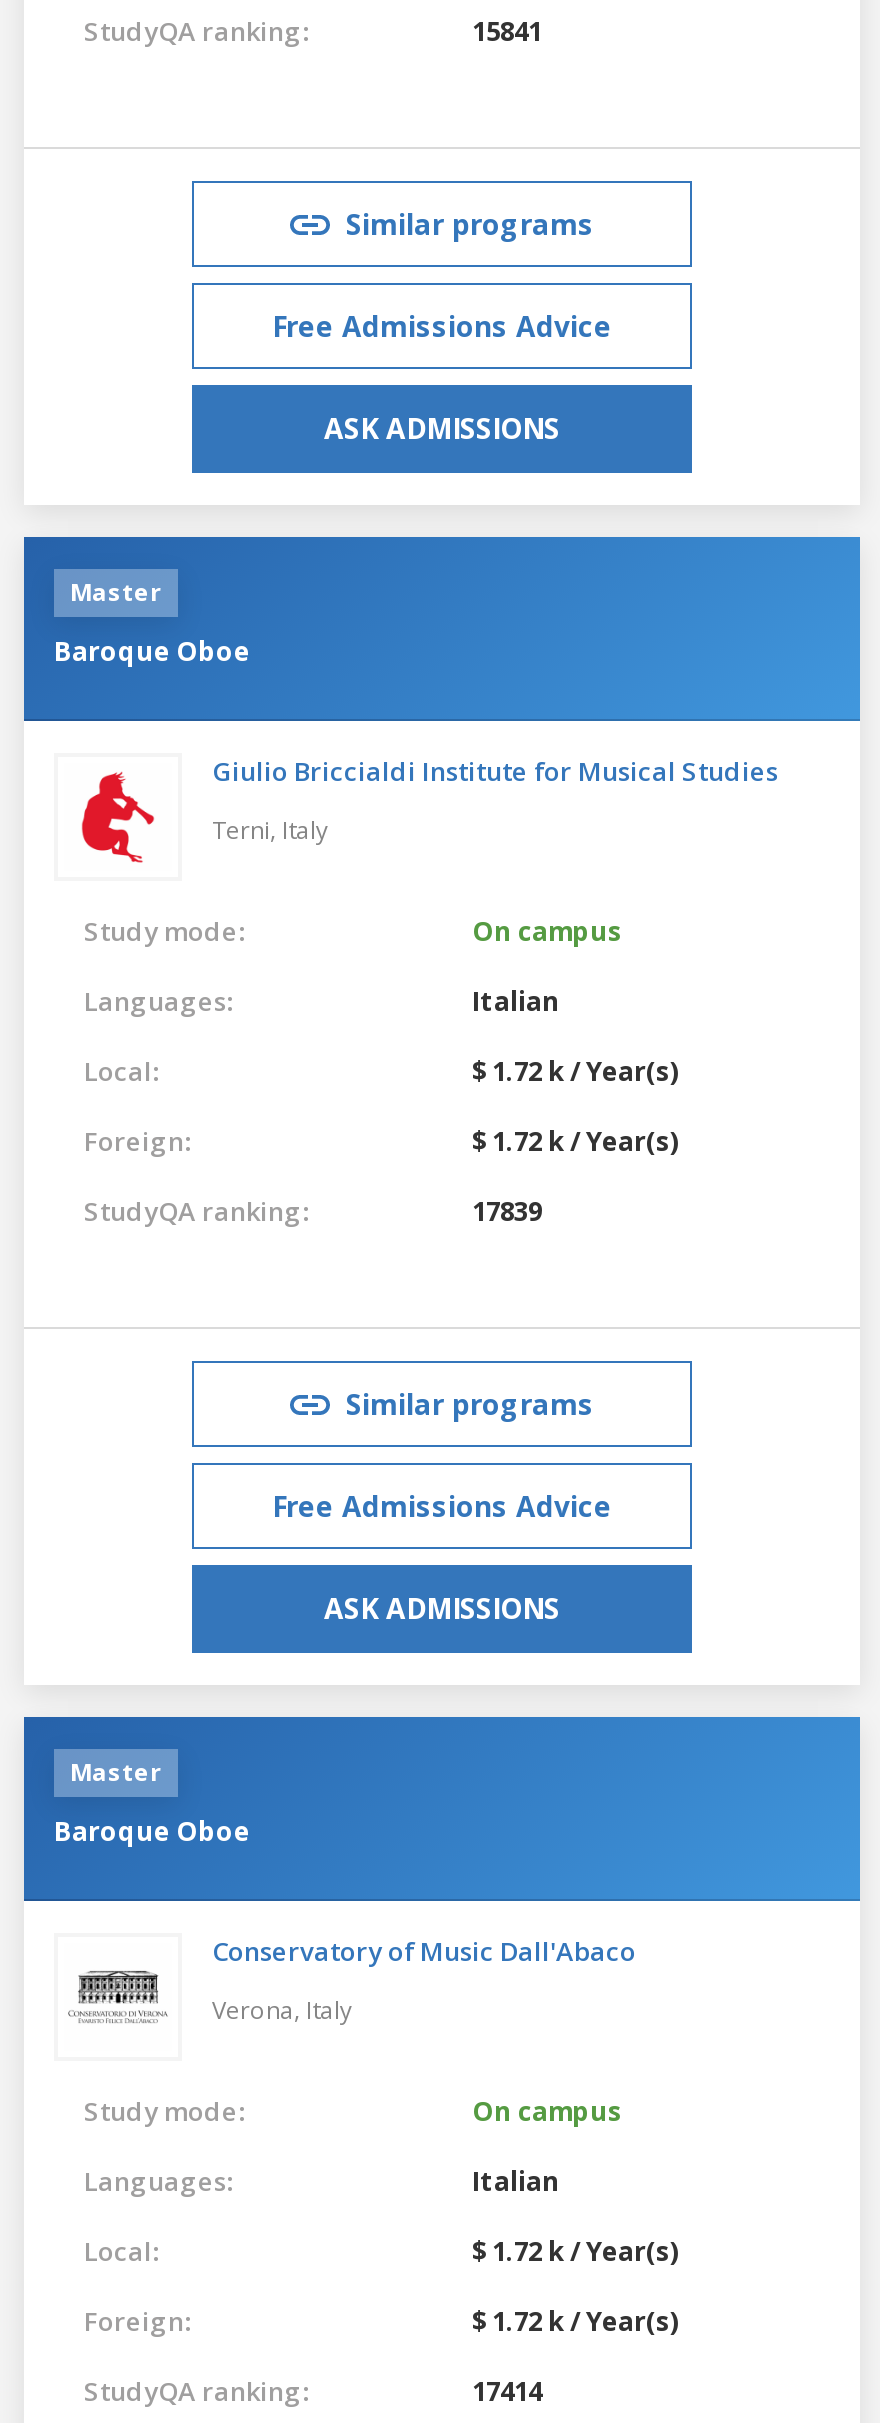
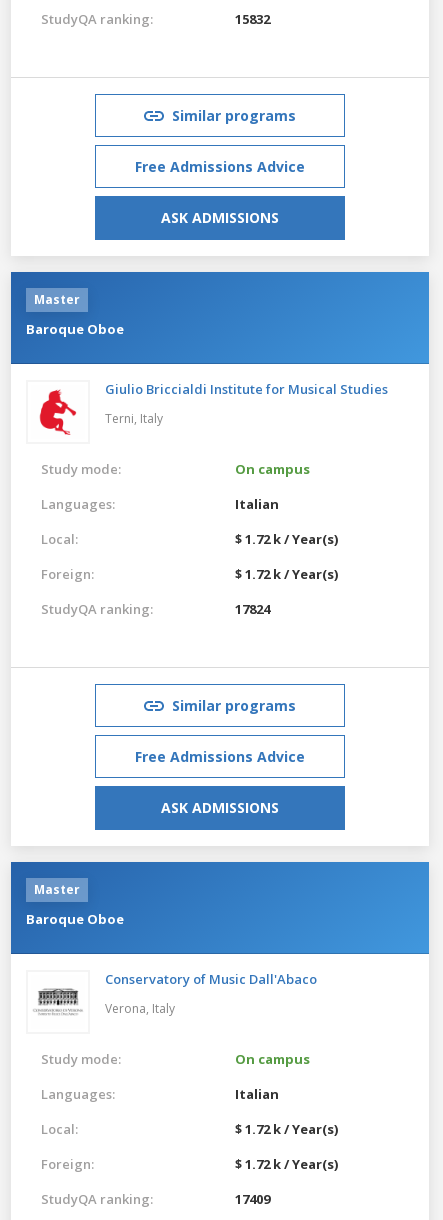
- 15841
+ 15832

- 17839
+ 17824

- 17414
+ 17409
